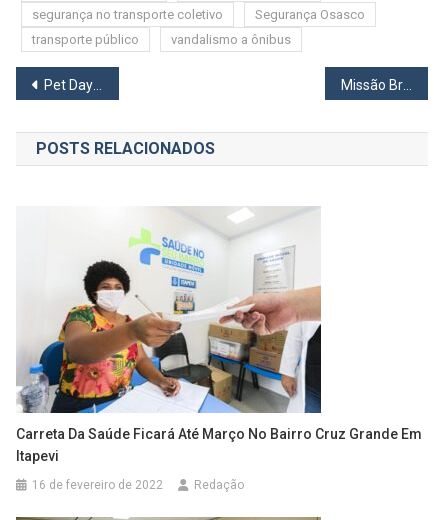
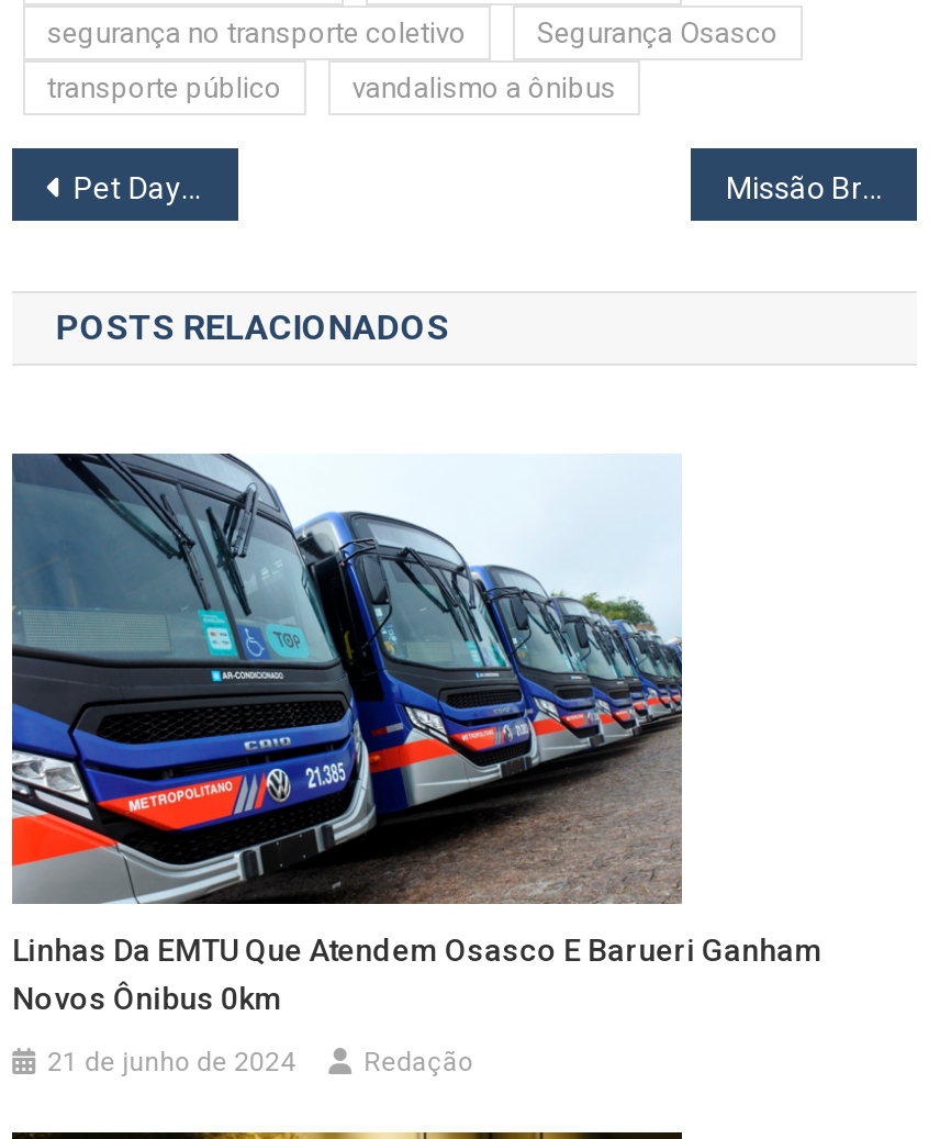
- [image]
- Carreta Da Saúde Ficará Até Março No Bairro Cruz Grande Em
- Itapevi
+ [image]
+ Linhas Da EMTU Que Atendem Osasco E Barueri Ganham
+ Novos Ônibus 0km

- 16 de fevereiro de 2022
+ 21 de junho de 2024
